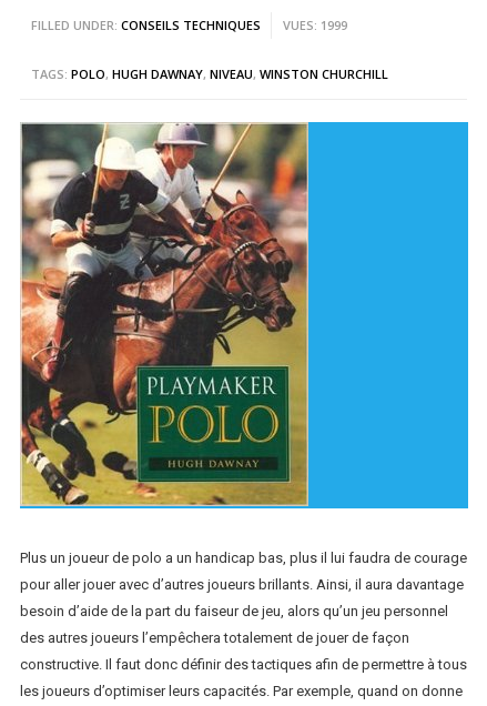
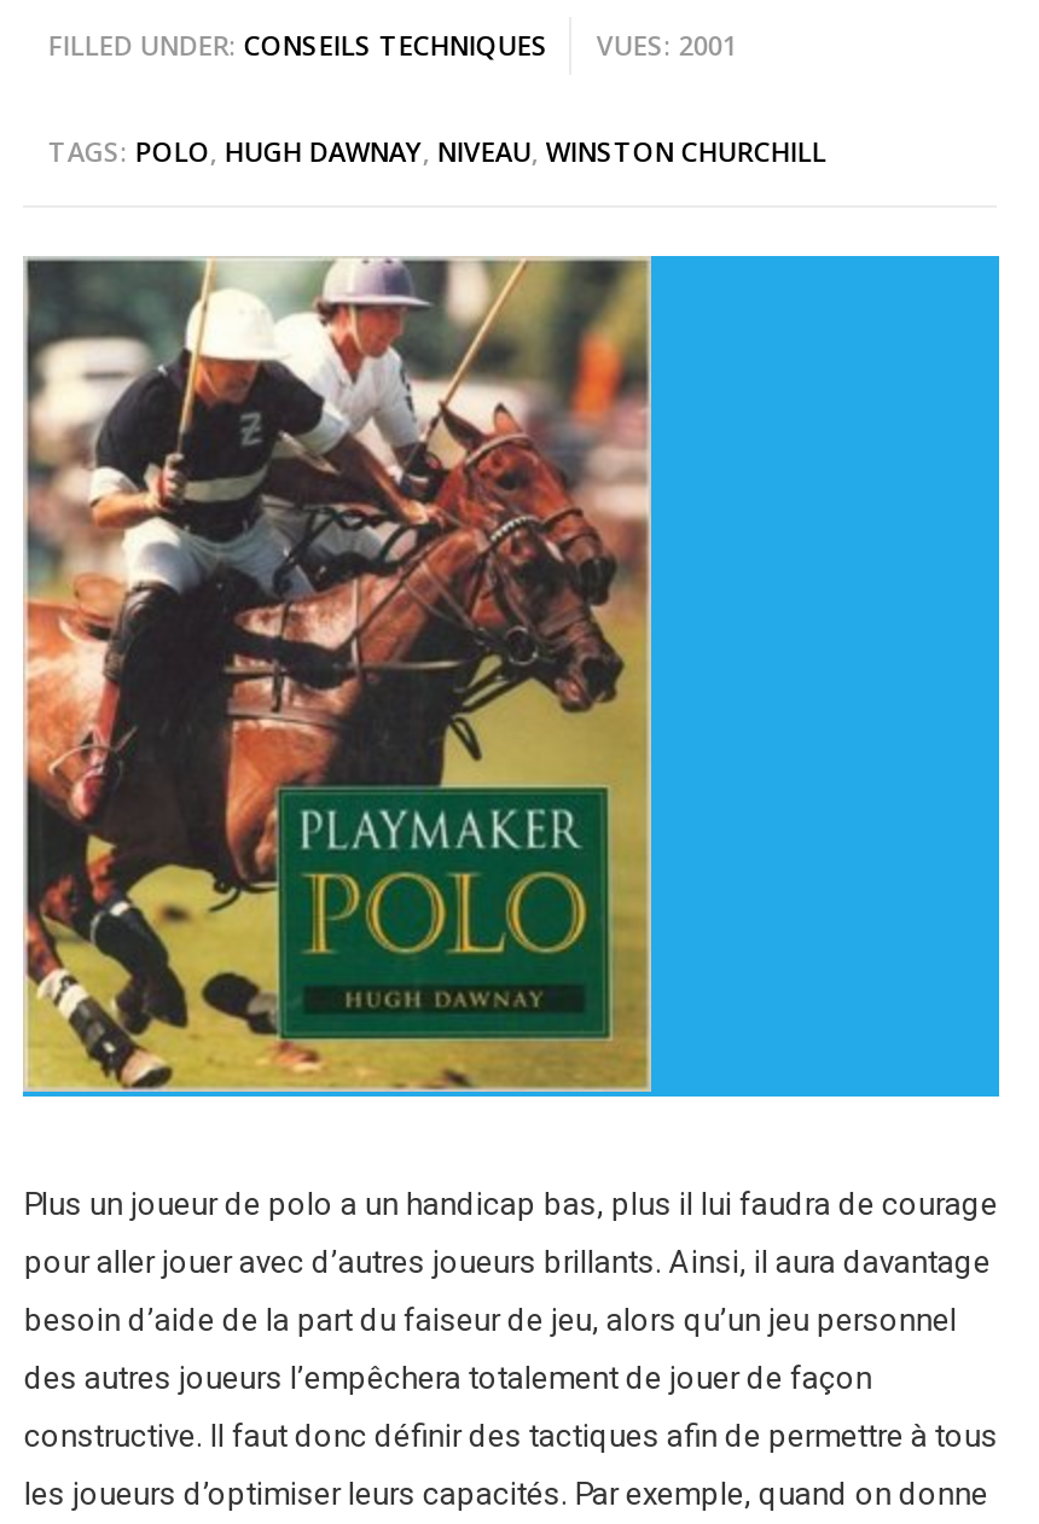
- FILLED UNDER: CONSEILS TECHNIQUES VUES: 1999
+ FILLED UNDER: CONSEILS TECHNIQUES VUES: 2001
